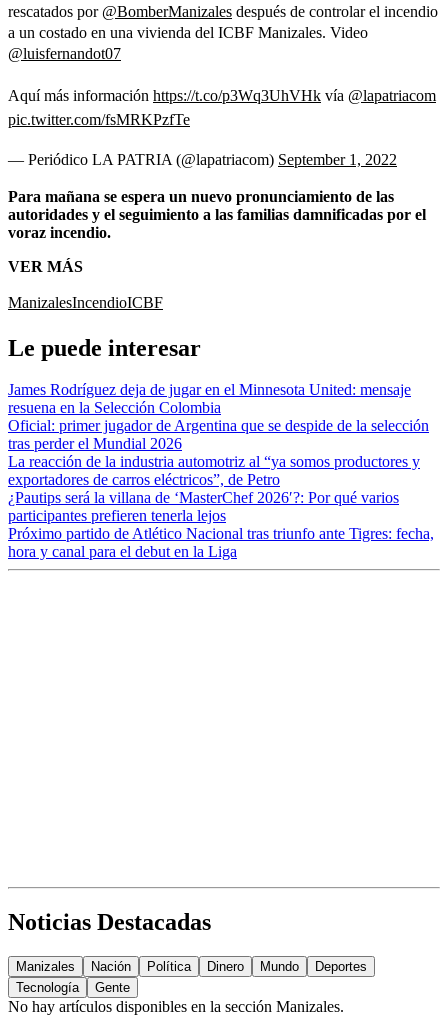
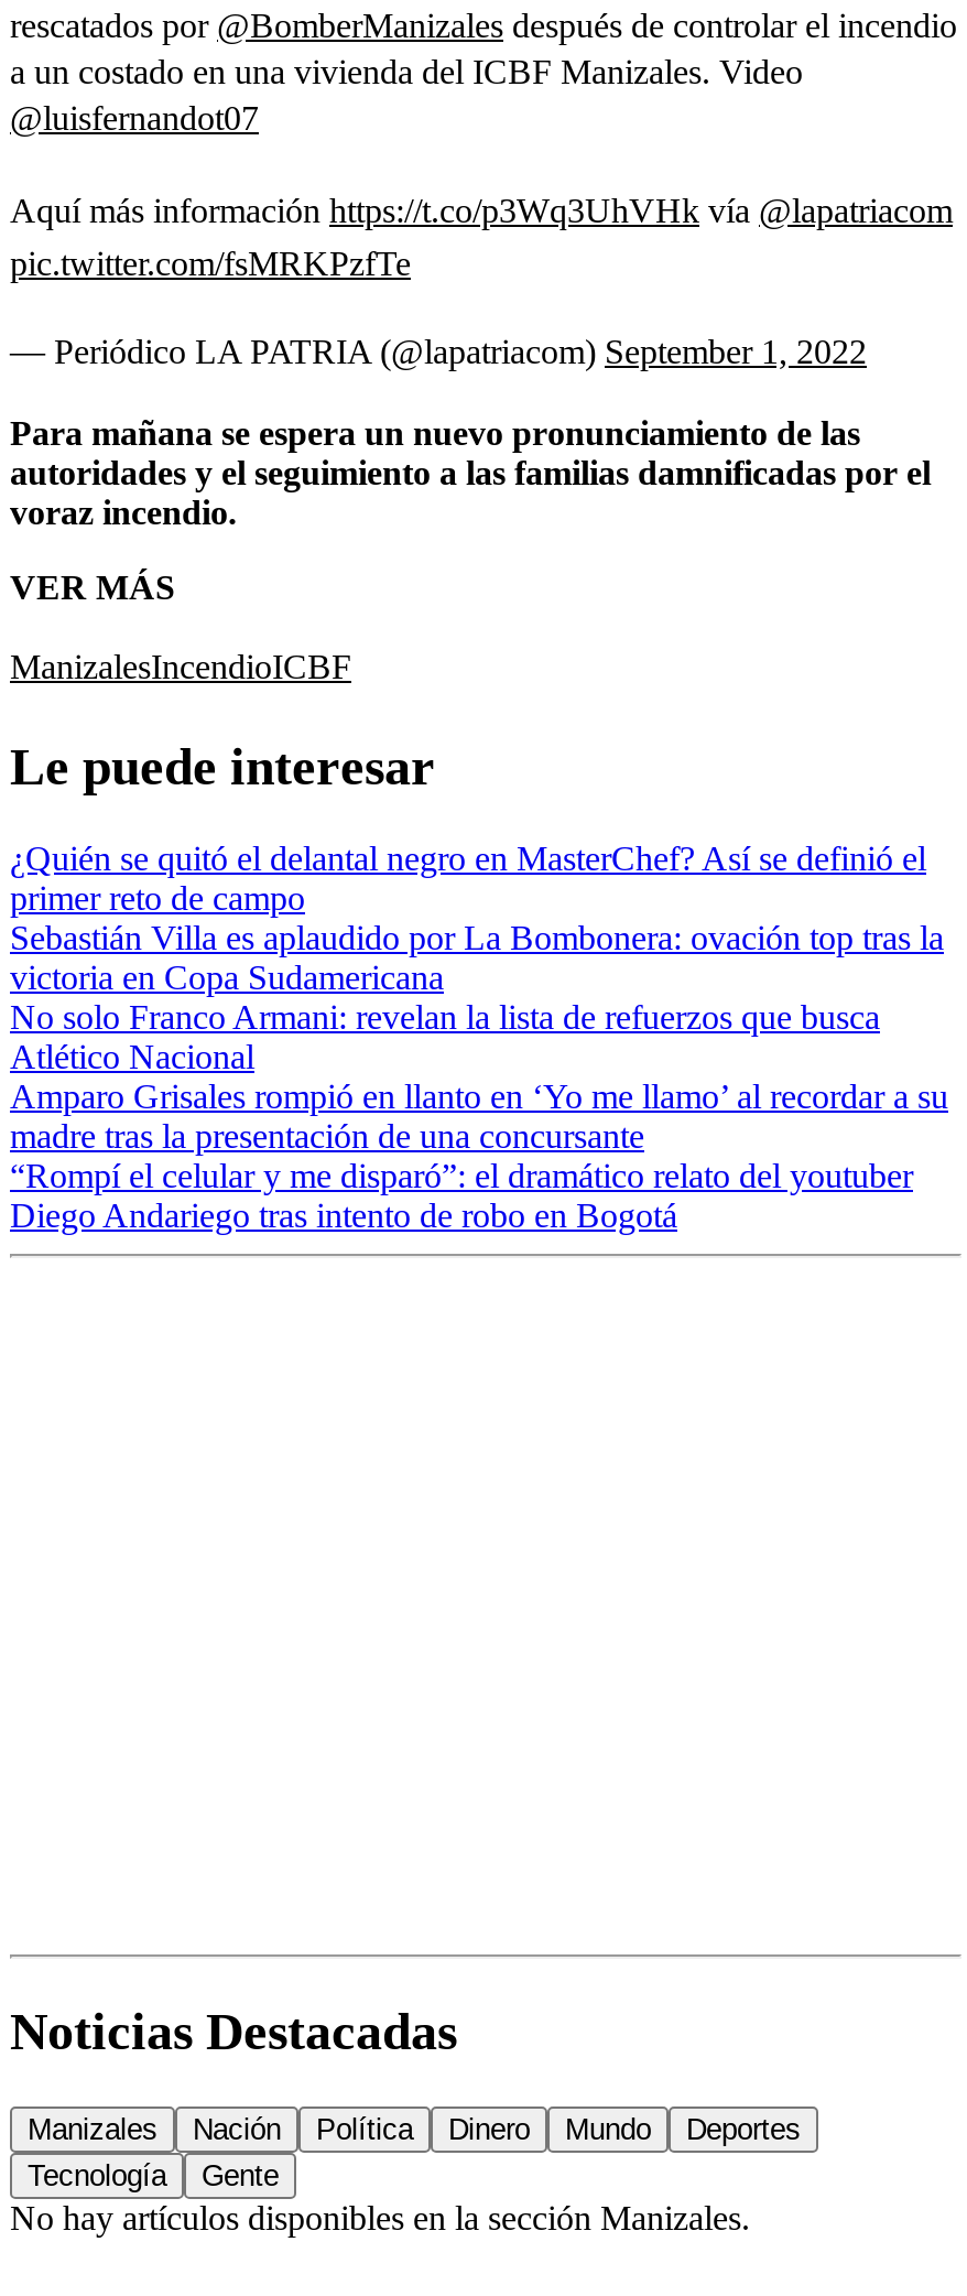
- James Rodríguez deja de jugar en el Minnesota United: mensaje
- resuena en la Selección Colombia
- Oficial: primer jugador de Argentina que se despide de la selección
- tras perder el Mundial 2026
- La reacción de la industria automotriz al “ya somos productores y
- exportadores de carros eléctricos”, de Petro
- ¿Pautips será la villana de ‘MasterChef 2026′?: Por qué varios
- participantes prefieren tenerla lejos
- Próximo partido de Atlético Nacional tras triunfo ante Tigres: fecha,
- hora y canal para el debut en la Liga
+ ¿Quién se quitó el delantal negro en MasterChef? Así se definió el
+ primer reto de campo
+ Sebastián Villa es aplaudido por La Bombonera: ovación top tras la
+ victoria en Copa Sudamericana
+ No solo Franco Armani: revelan la lista de refuerzos que busca
+ Atlético Nacional
+ Amparo Grisales rompió en llanto en ‘Yo me llamo’ al recordar a su
+ madre tras la presentación de una concursante
+ “Rompí el celular y me disparó”: el dramático relato del youtuber
+ Diego Andariego tras intento de robo en Bogotá
